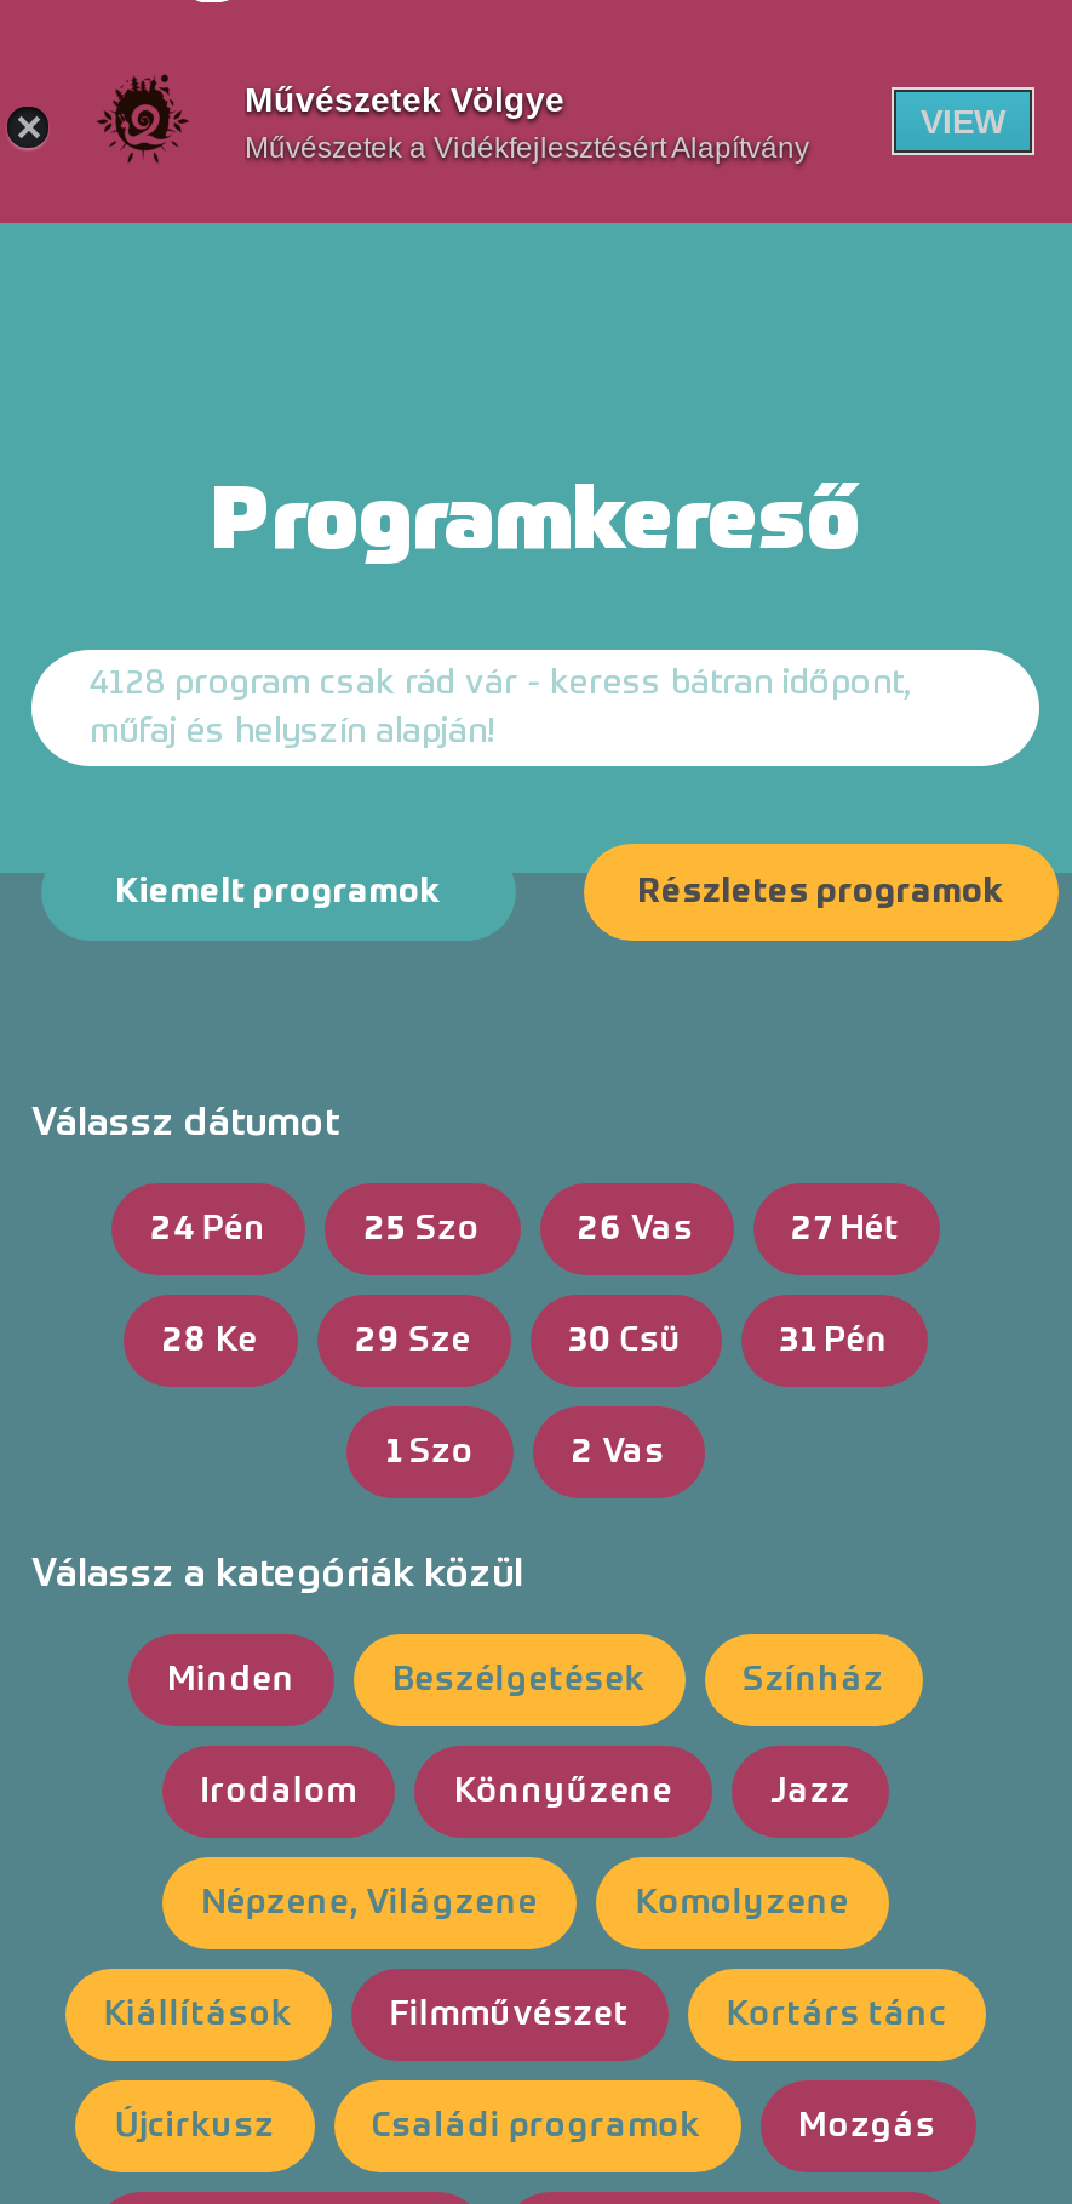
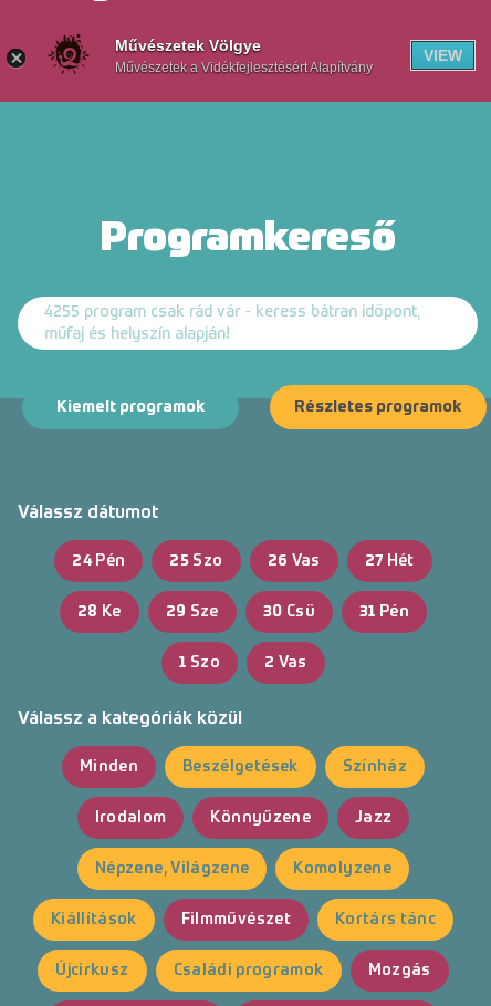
- 4128 program csak rád vár - keress bátran időpont,
+ 4255 program csak rád vár - keress bátran időpont,
